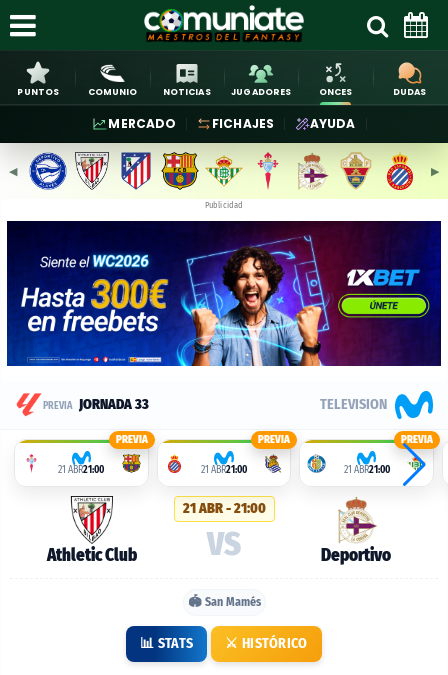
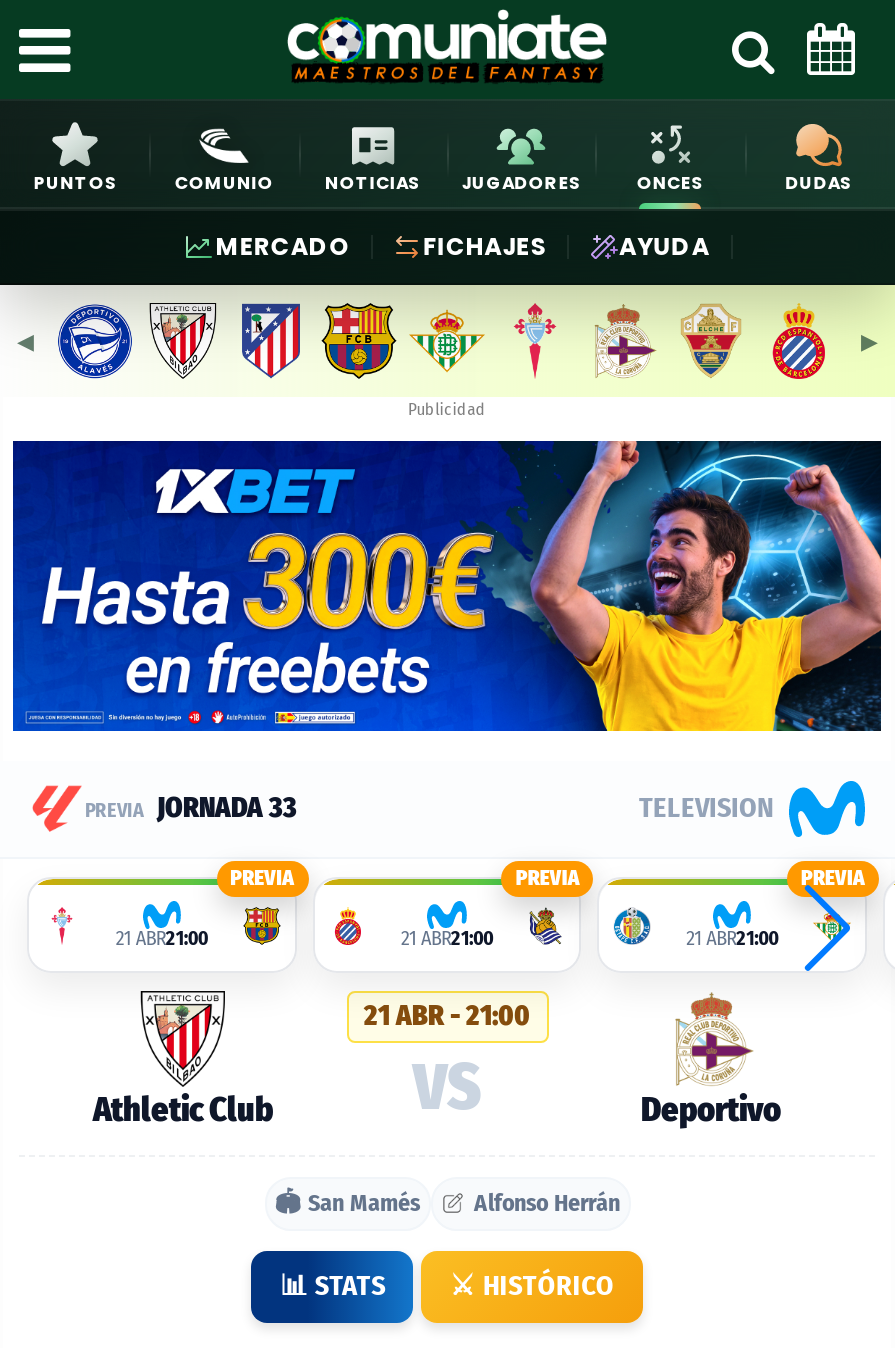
- [image]
+ [image]

+ Alfonso Herrán
